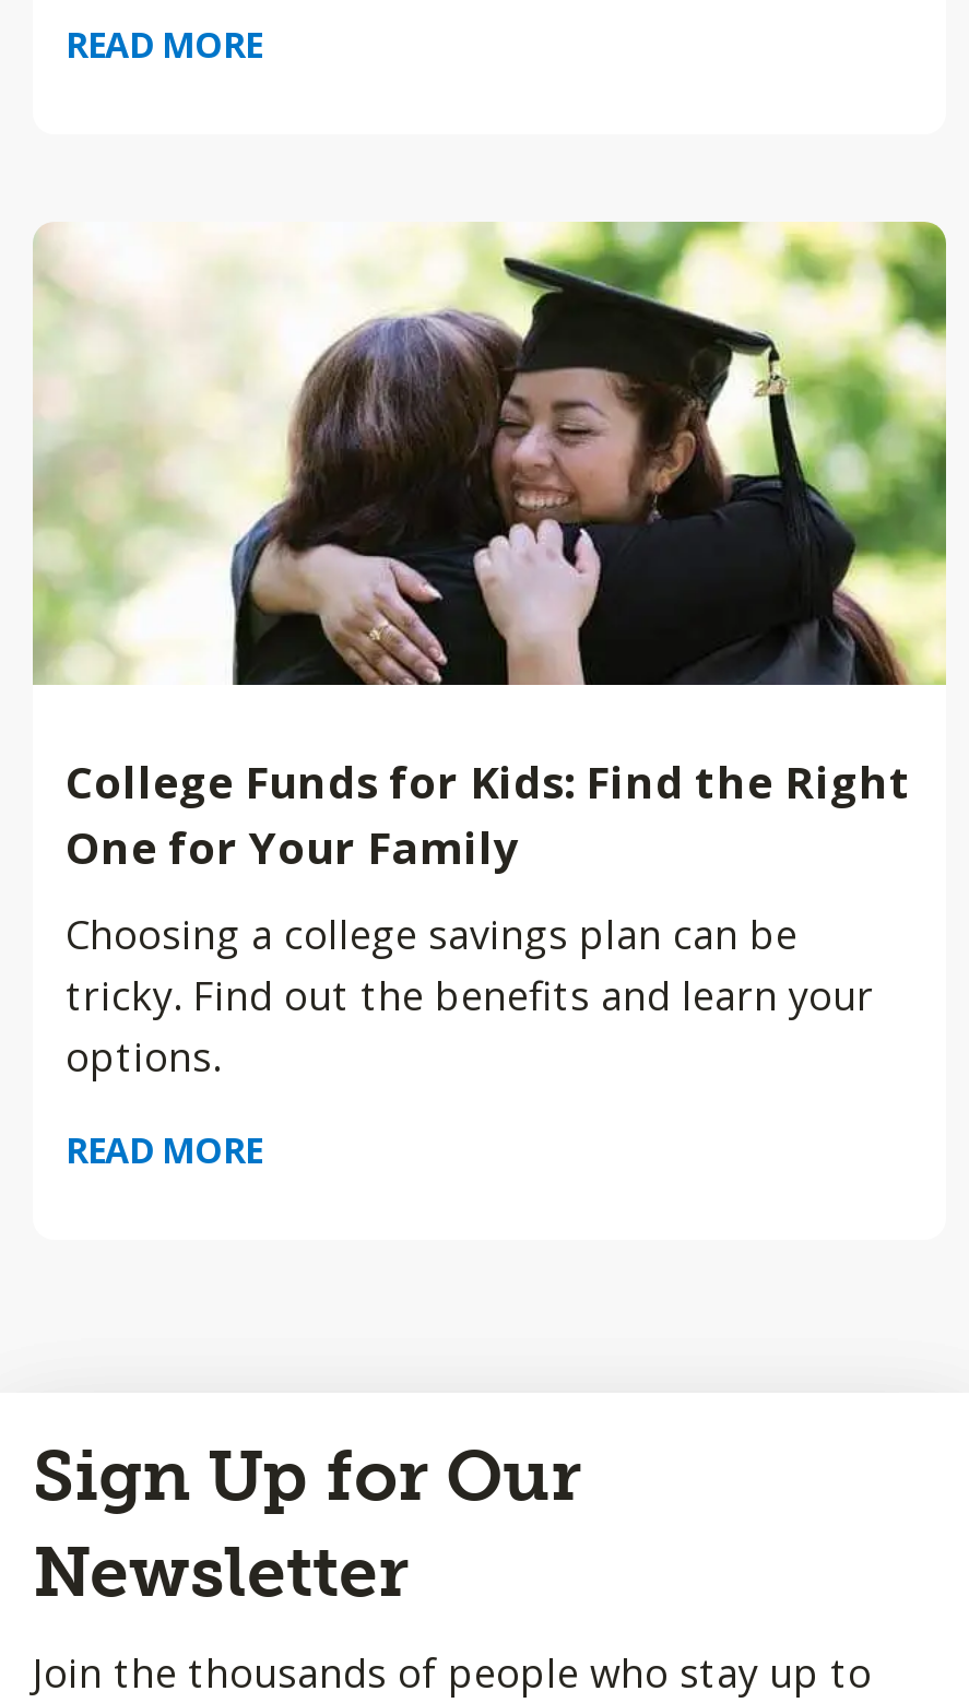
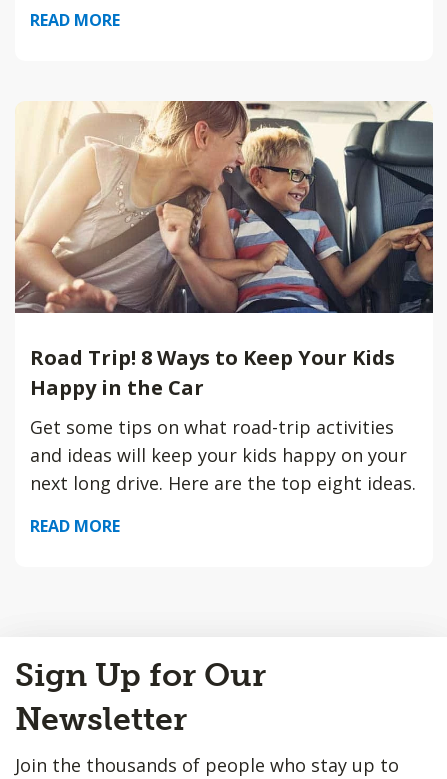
- [image]
- College Funds for Kids: Find the Right
- One for Your Family
+ [image]
+ Road Trip! 8 Ways to Keep Your Kids
+ Happy in the Car

- Choosing a college savings plan can be
- tricky. Find out the benefits and learn your
- options.
+ Get some tips on what road-trip activities
+ and ideas will keep your kids happy on your
+ next long drive. Here are the top eight ideas.
